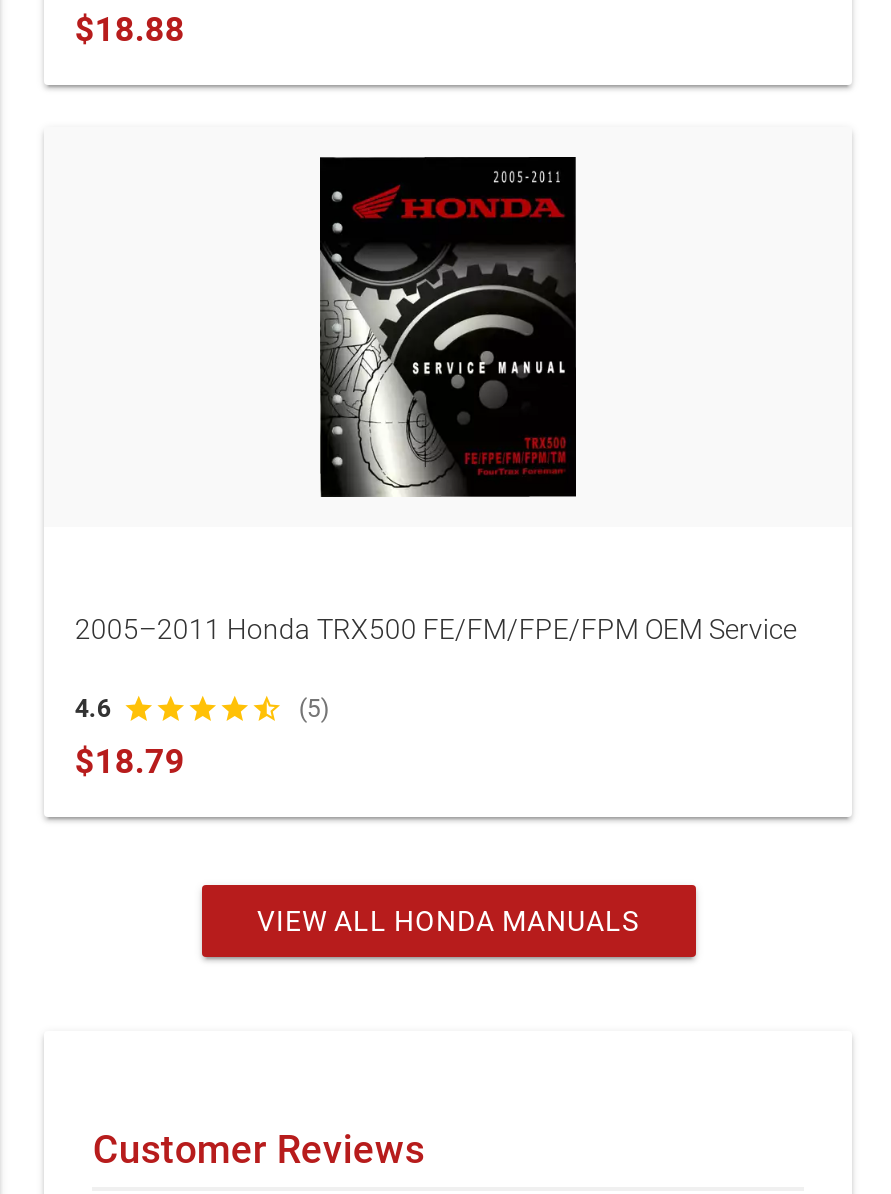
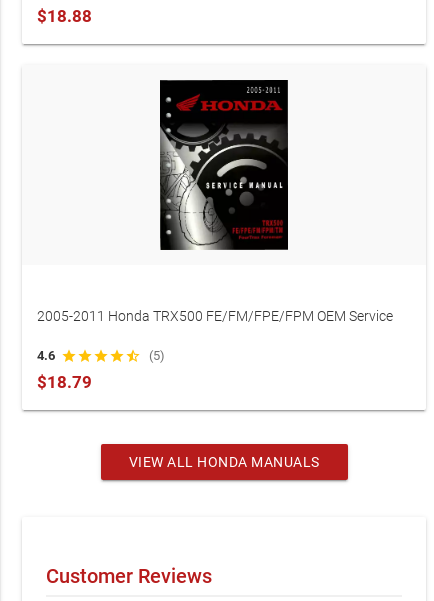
- 2005–2011 Honda TRX500 FE/FM/FPE/FPM OEM Service
+ 2005-2011 Honda TRX500 FE/FM/FPE/FPM OEM Service
